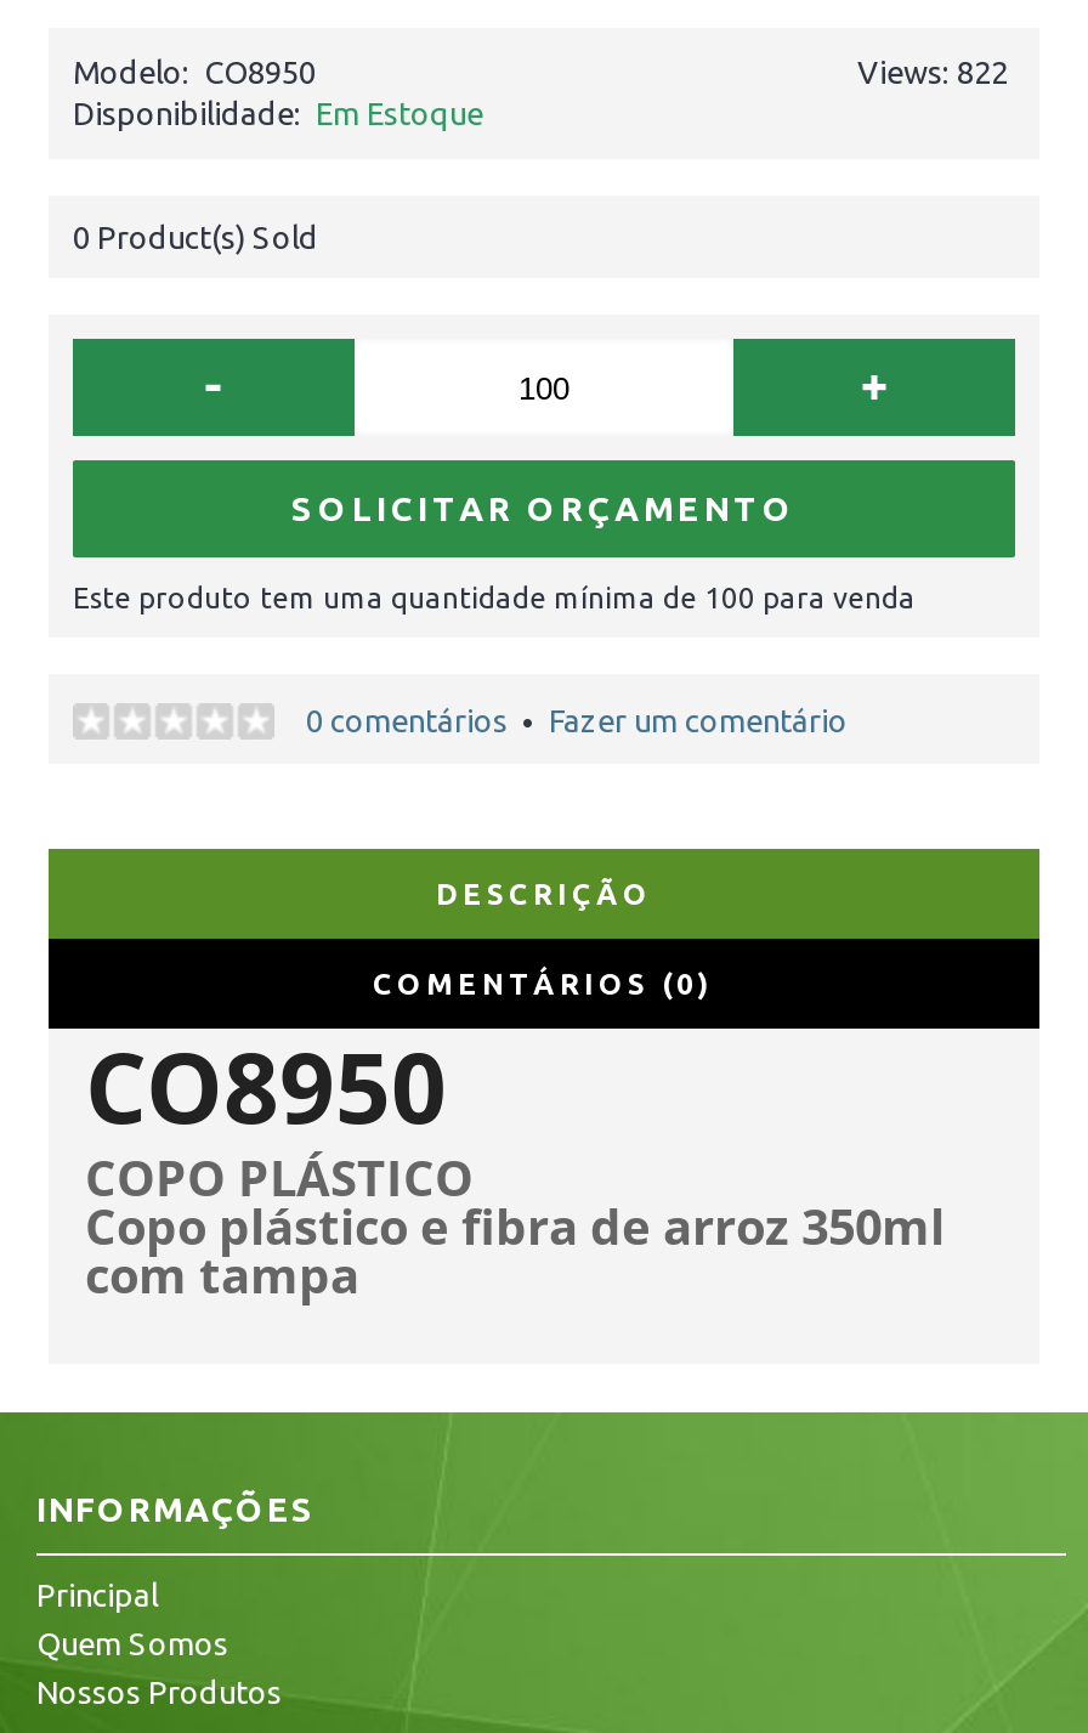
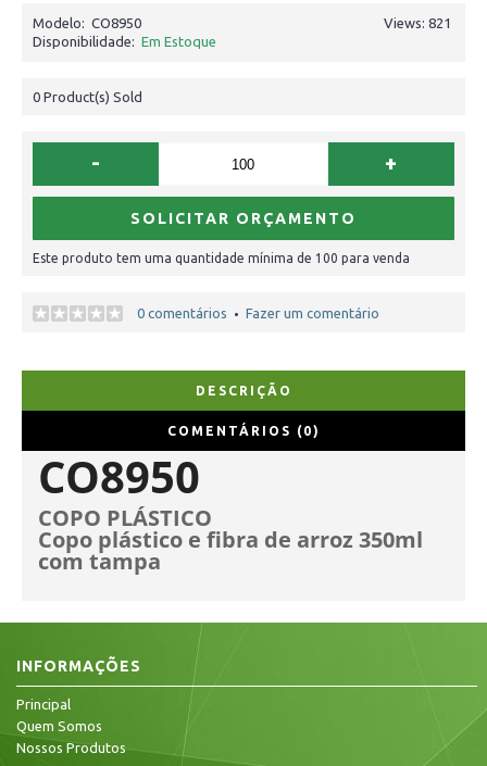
- Views: 822
+ Views: 821
